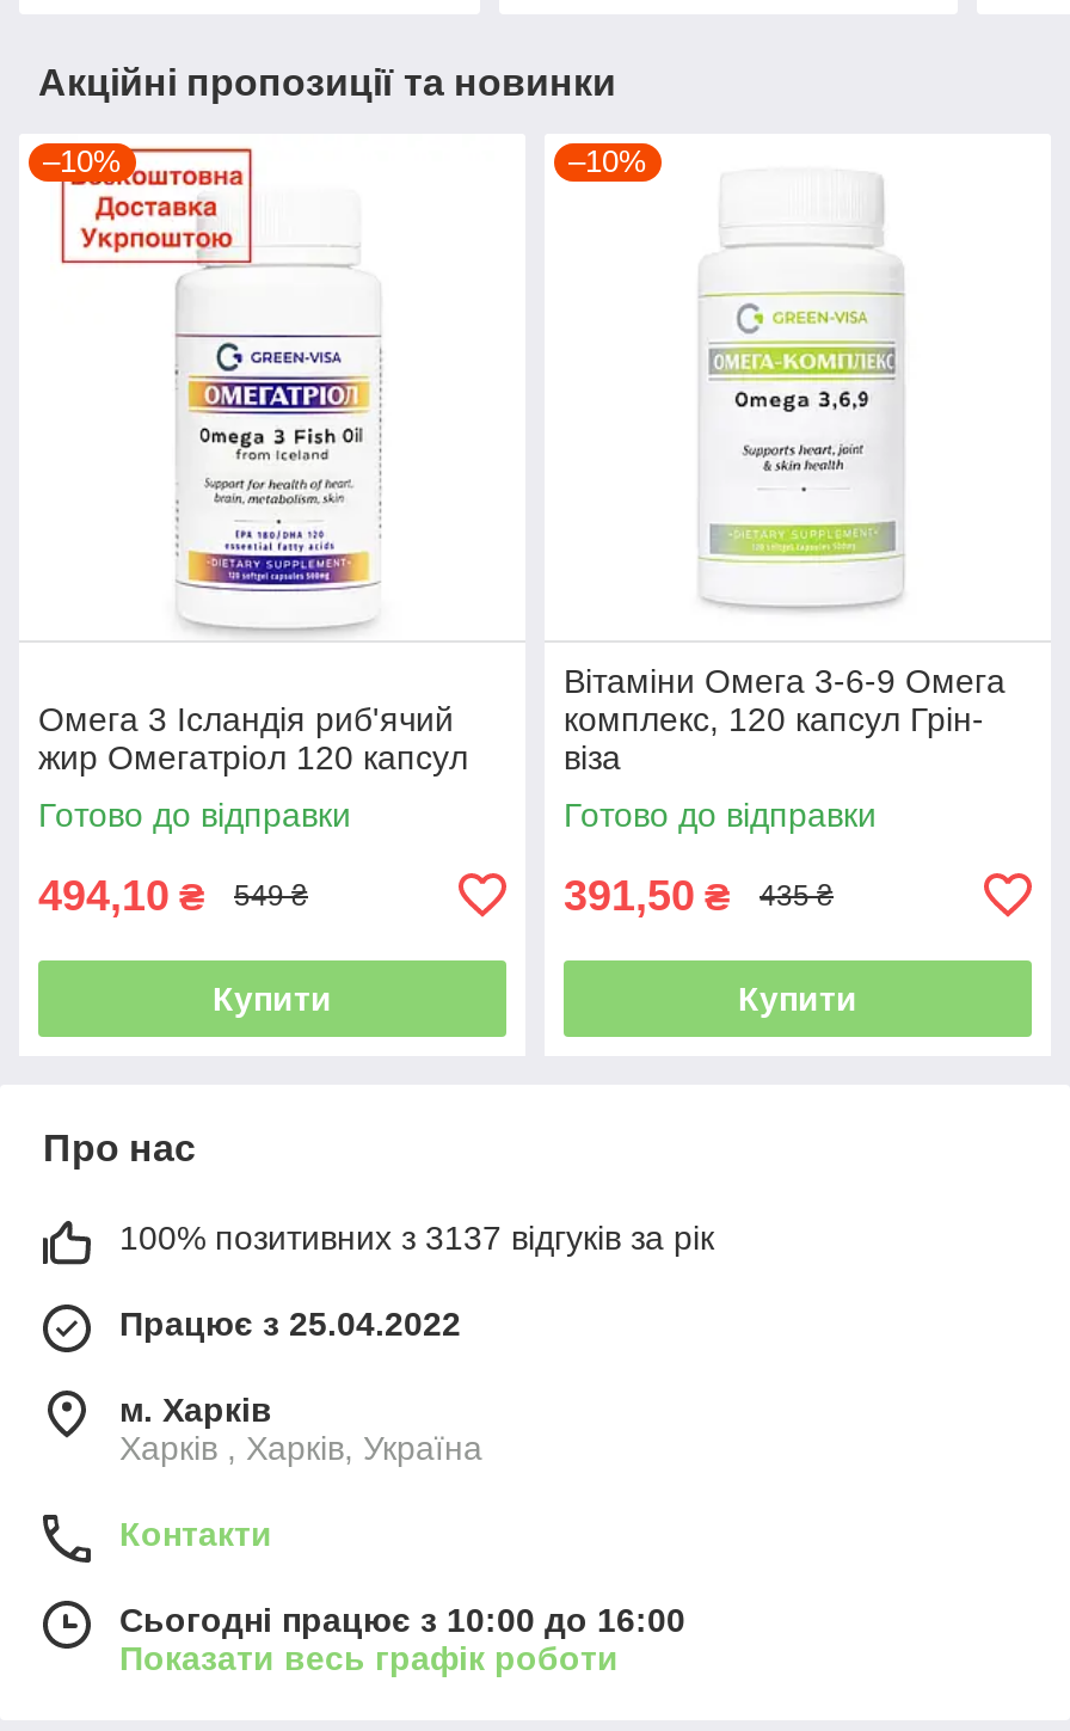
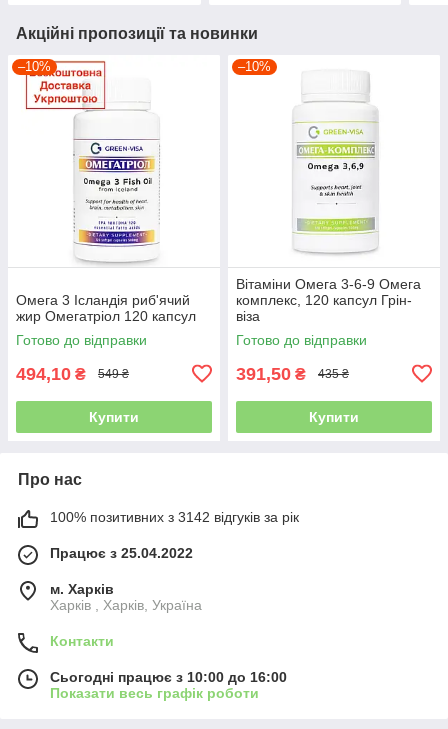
- 100% позитивних з 3137 відгуків за рік
+ 100% позитивних з 3142 відгуків за рік
